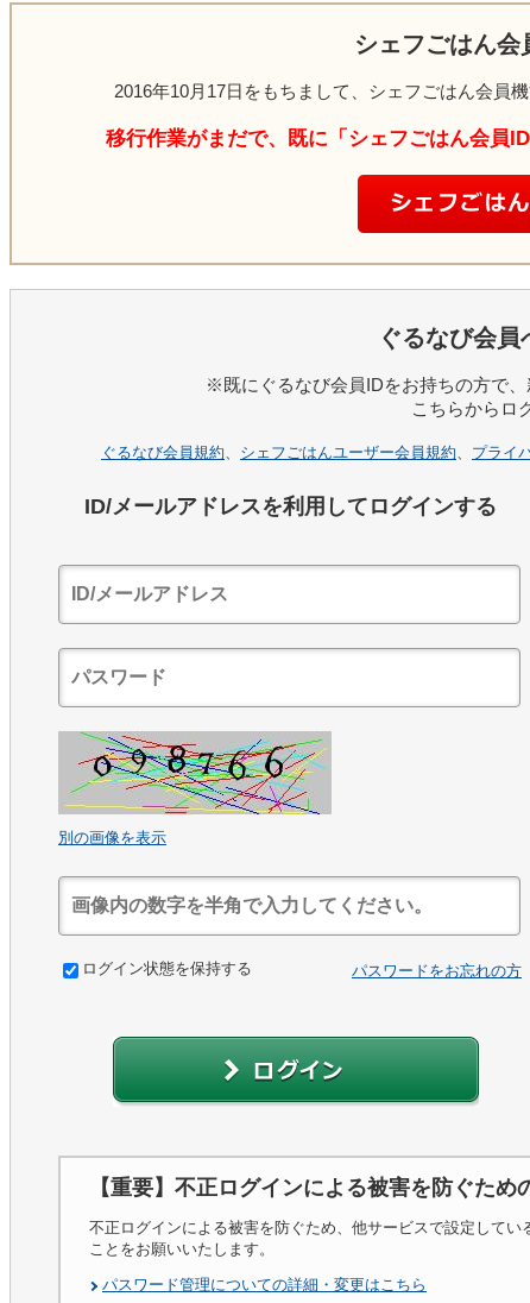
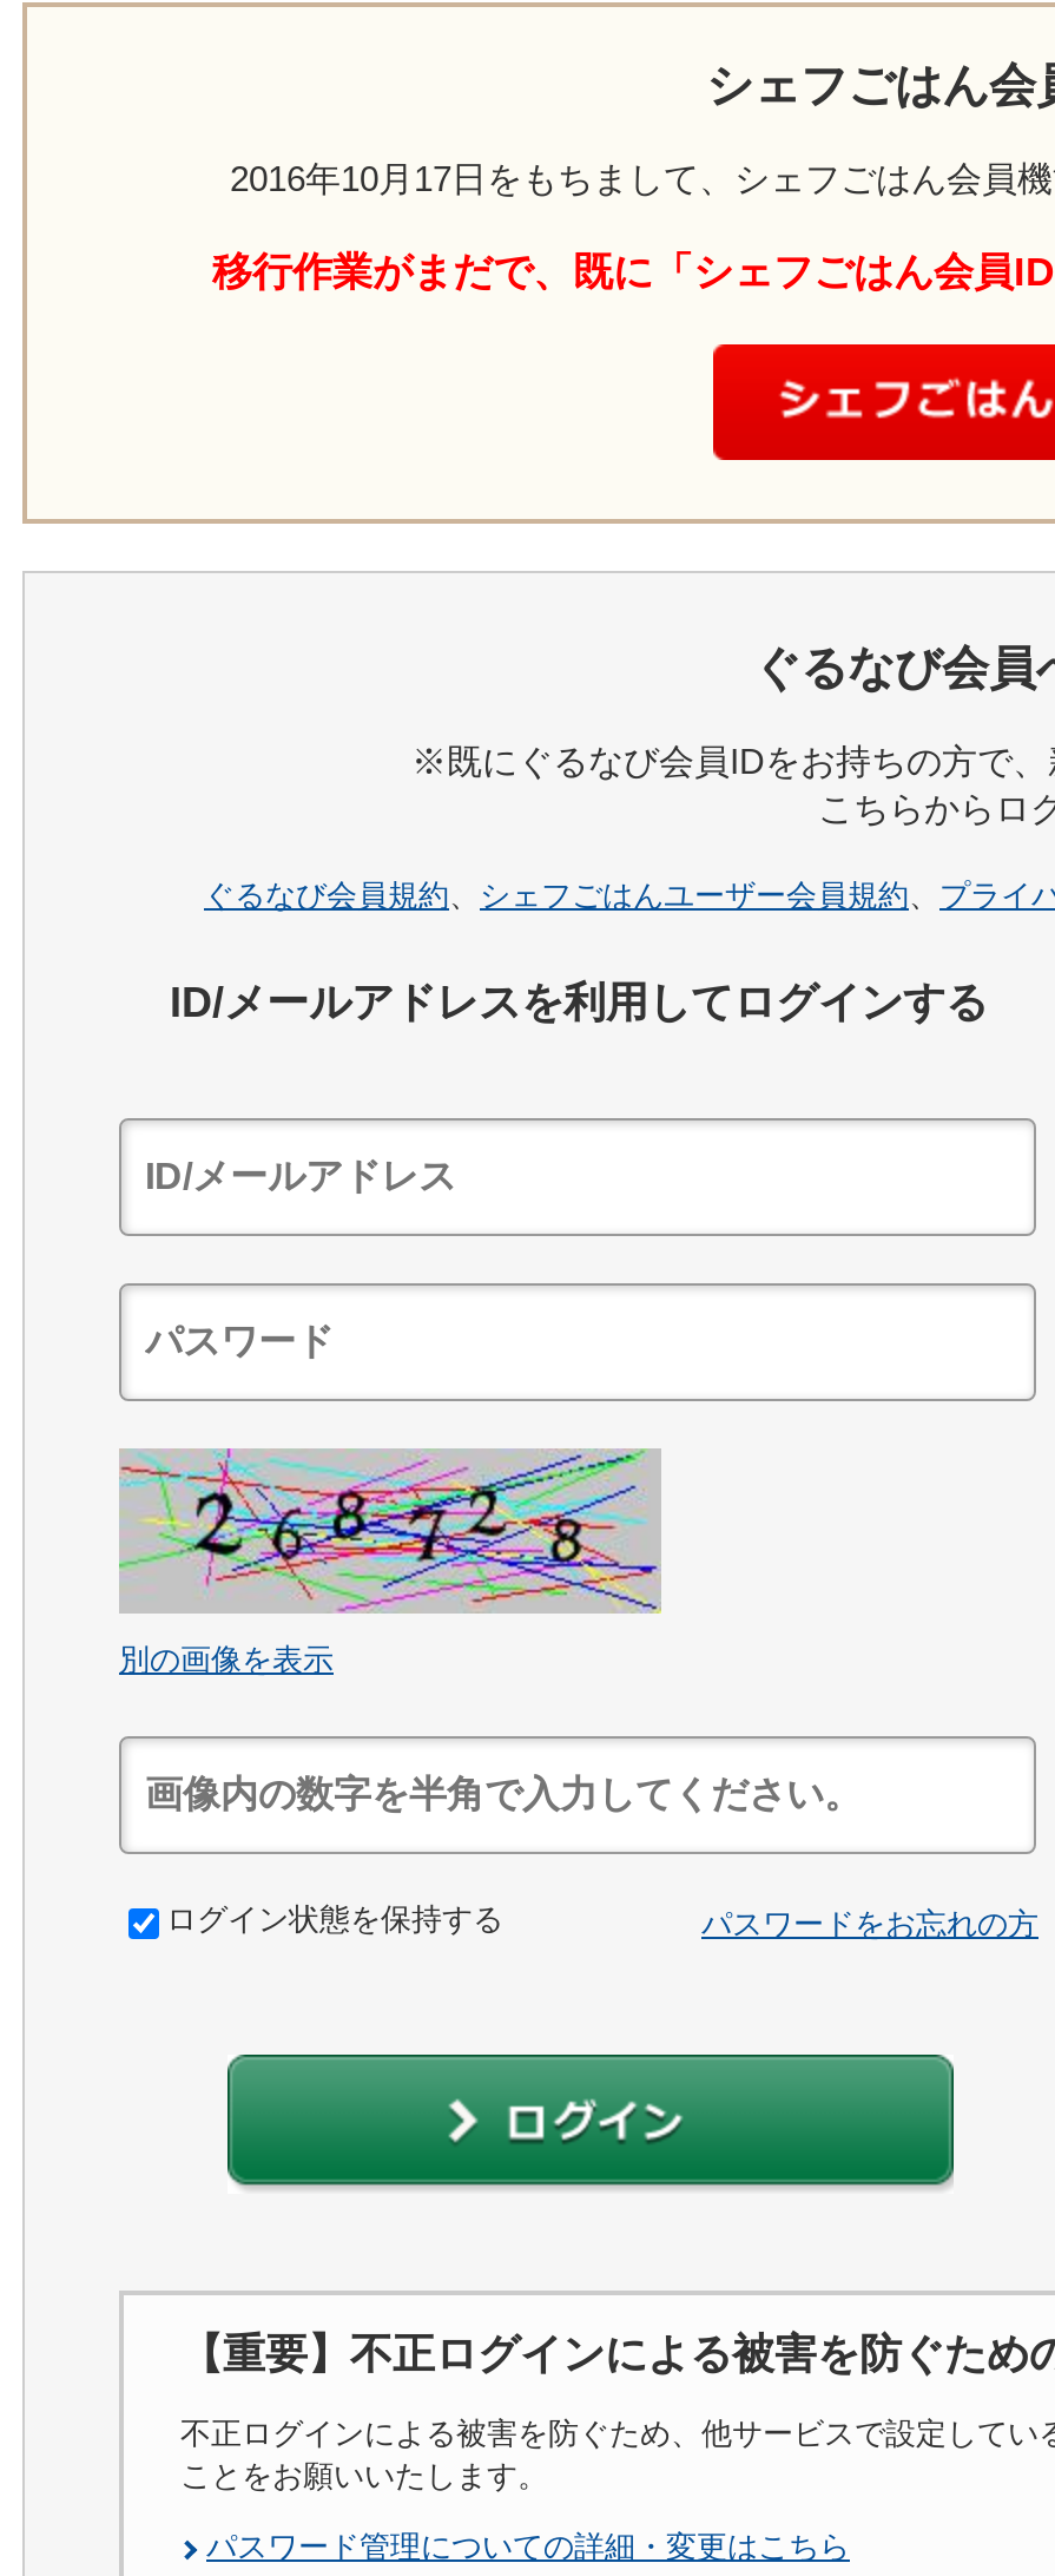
- [image]
+ [image]
